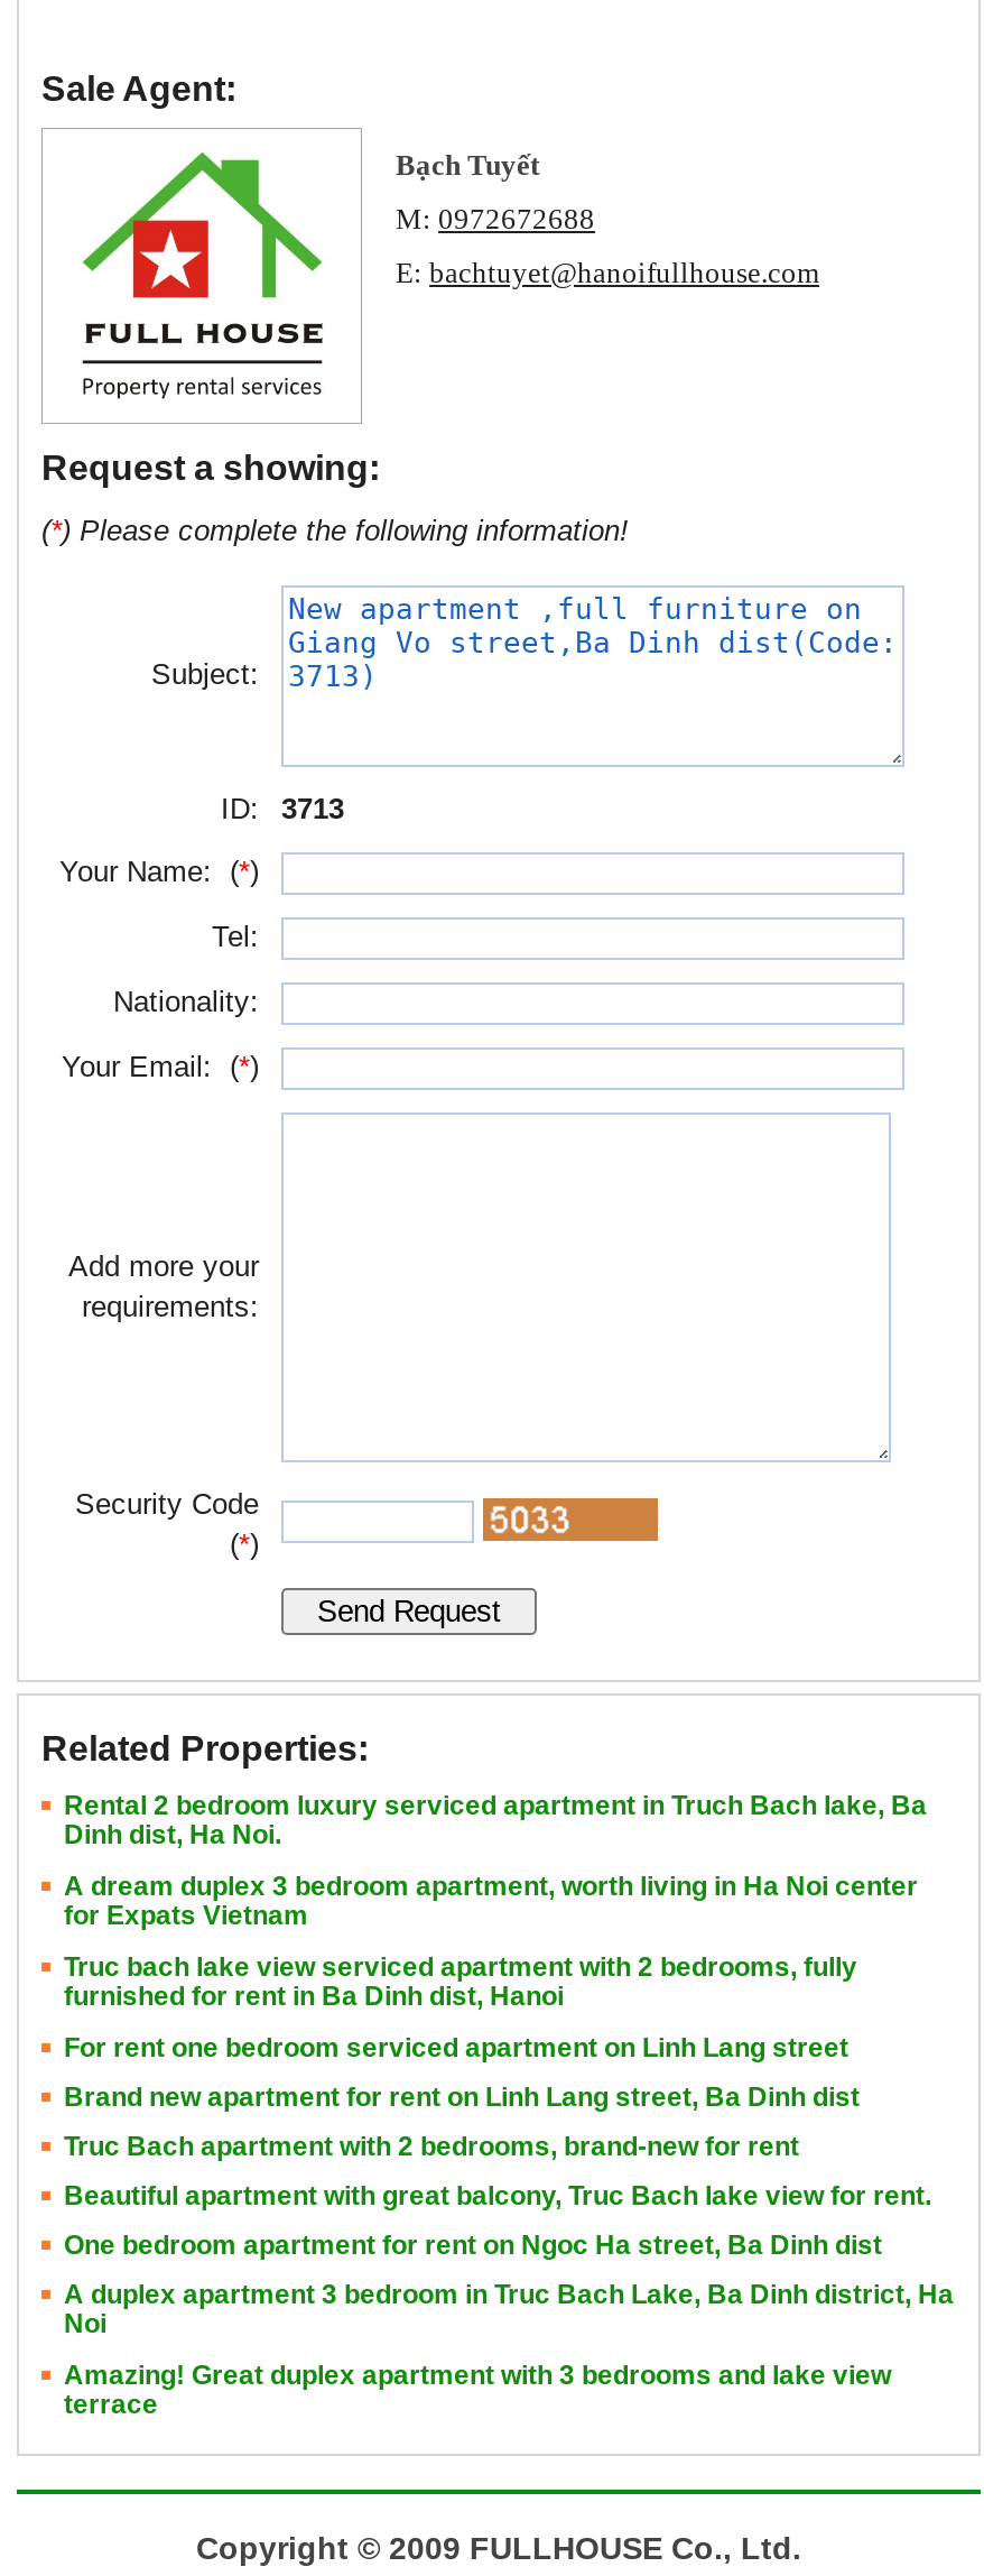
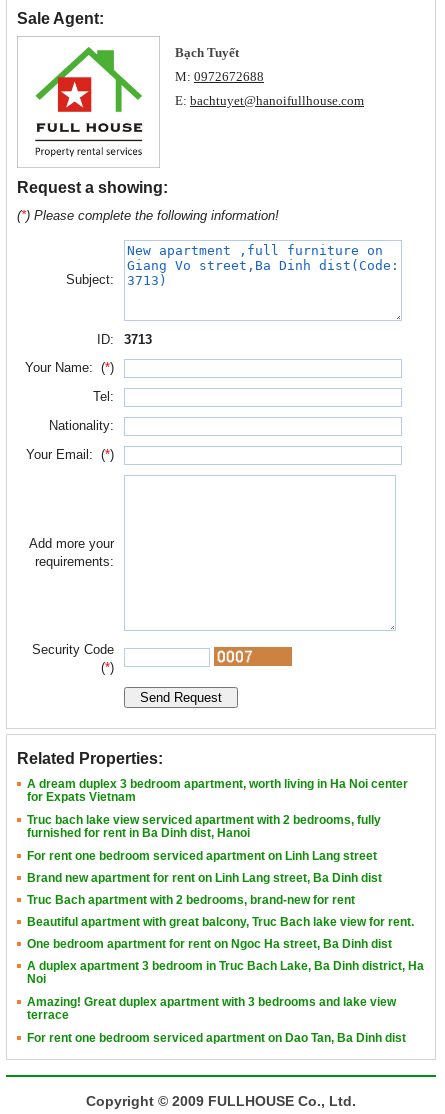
- Rental 2 bedroom luxury serviced apartment in Truch Bach lake, Ba
- Dinh dist, Ha Noi.

moved up: A dream duplex 3 bedroom apartment, worth living in Ha Noi center | for Expats Vietnam | Truc bach lake view serviced apartment with 2 bedrooms, fully | ... | Amazing! Great duplex apartment with 3 bedrooms and lake view | terrace

+ For rent one bedroom serviced apartment on Dao Tan, Ba Dinh dist
